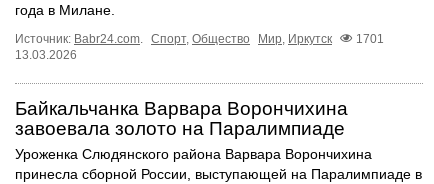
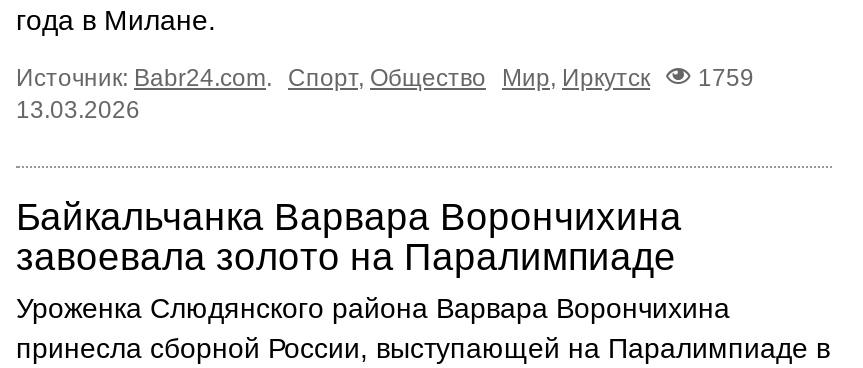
- Источник: Babr24.com. Спорт, Общество Мир, Иркутск 1701
+ Источник: Babr24.com. Спорт, Общество Мир, Иркутск 1759
